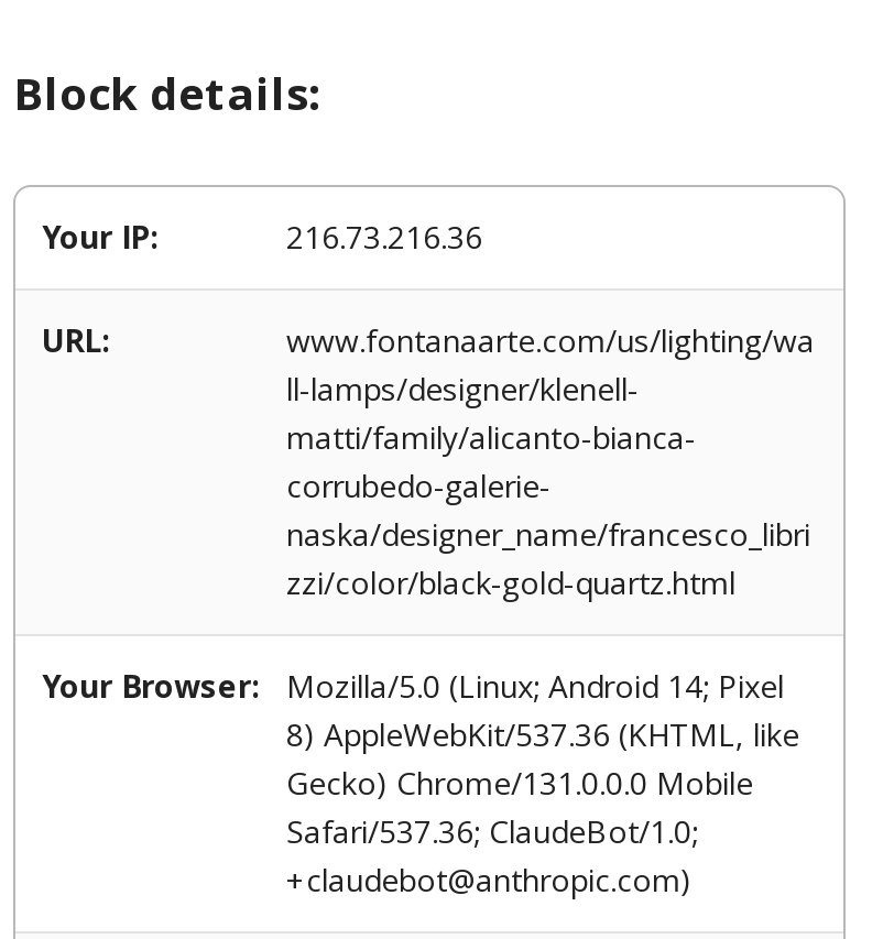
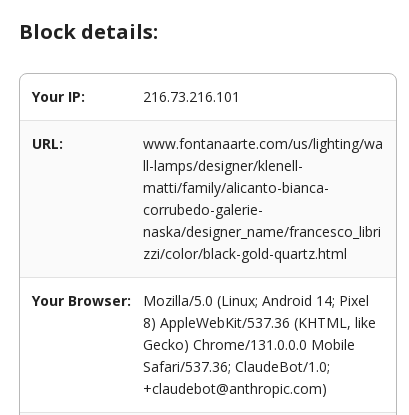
- 216.73.216.36
+ 216.73.216.101
